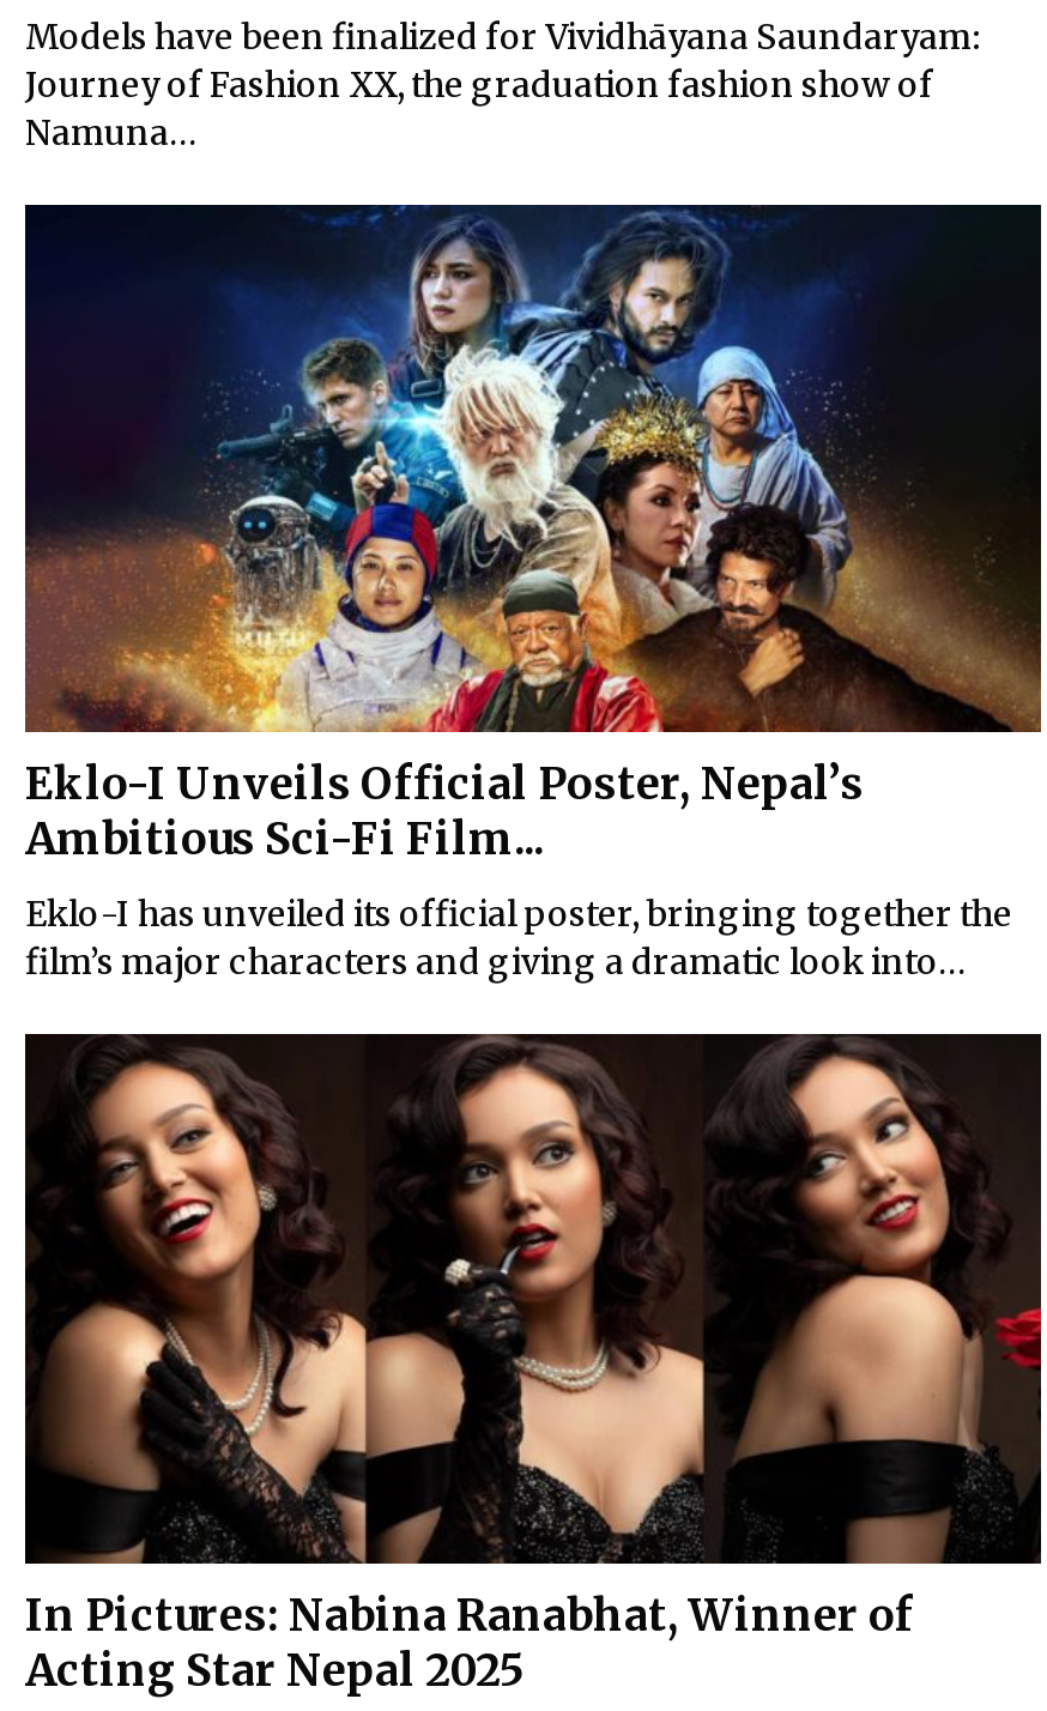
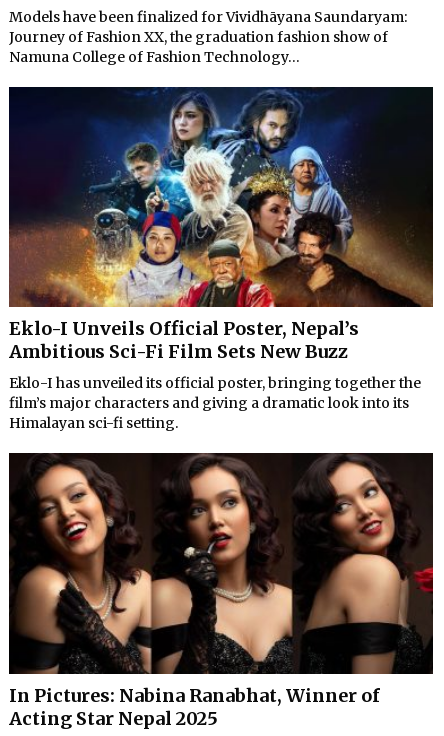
- Namuna...
+ Namuna College of Fashion Technology...

- Ambitious Sci-Fi Film...
+ Ambitious Sci-Fi Film Sets New Buzz

- film’s major characters and giving a dramatic look into...
+ film’s major characters and giving a dramatic look into its
+ Himalayan sci-fi setting.
